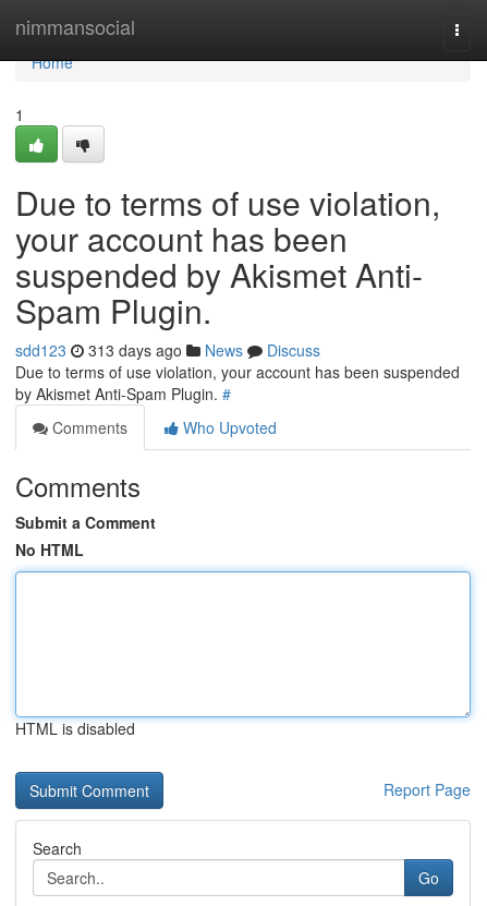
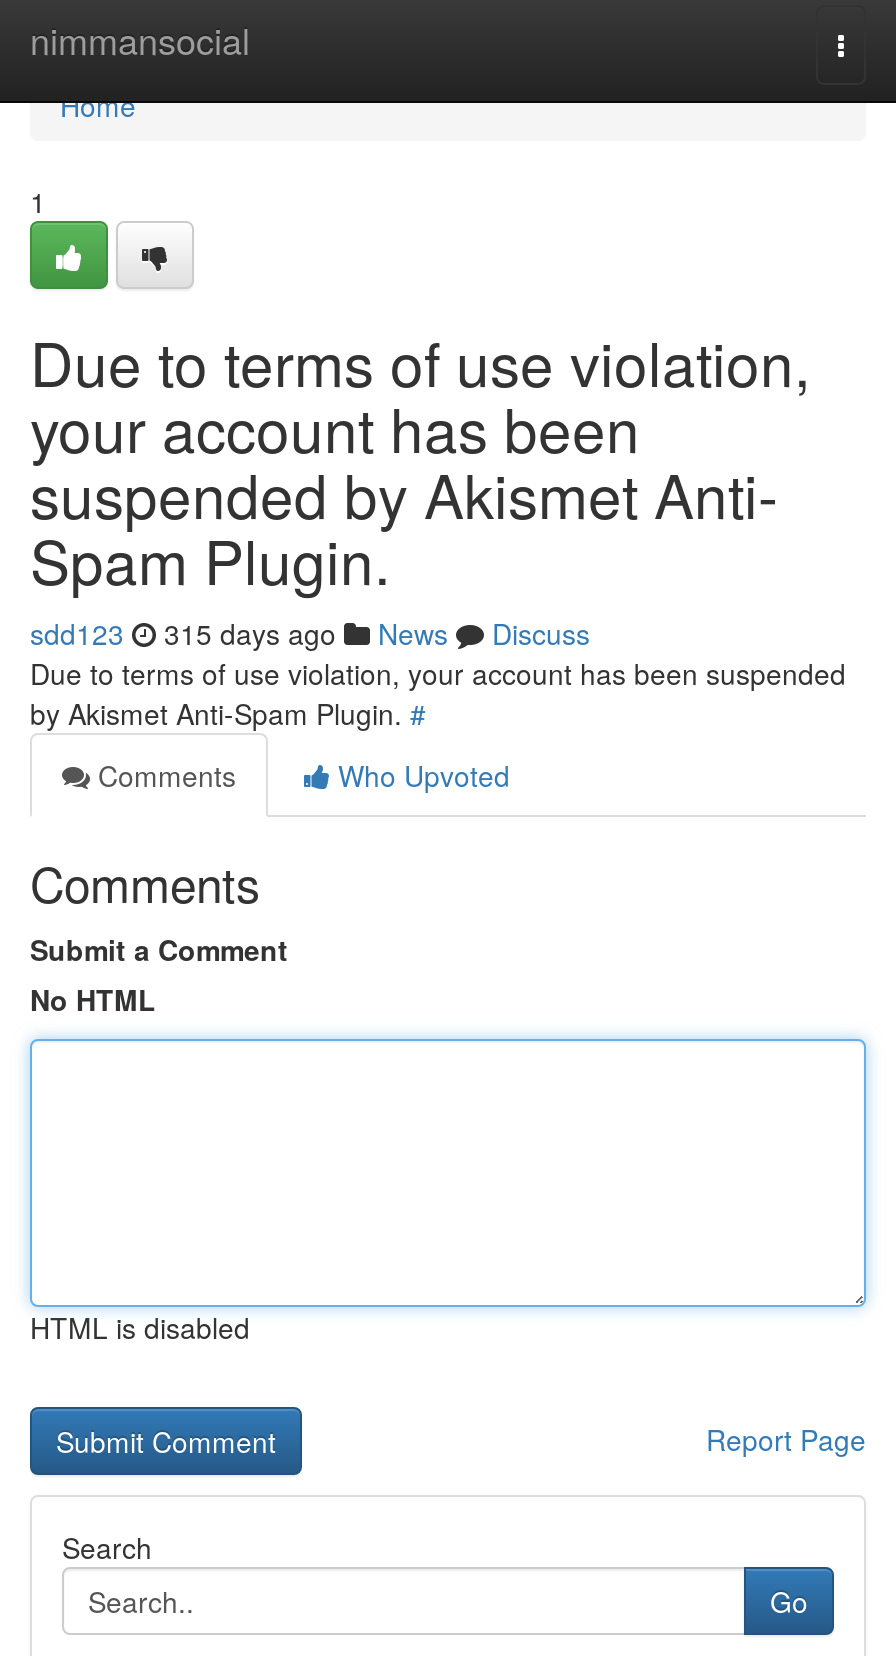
- sdd123 313 days ago News Discuss
+ sdd123 315 days ago News Discuss
